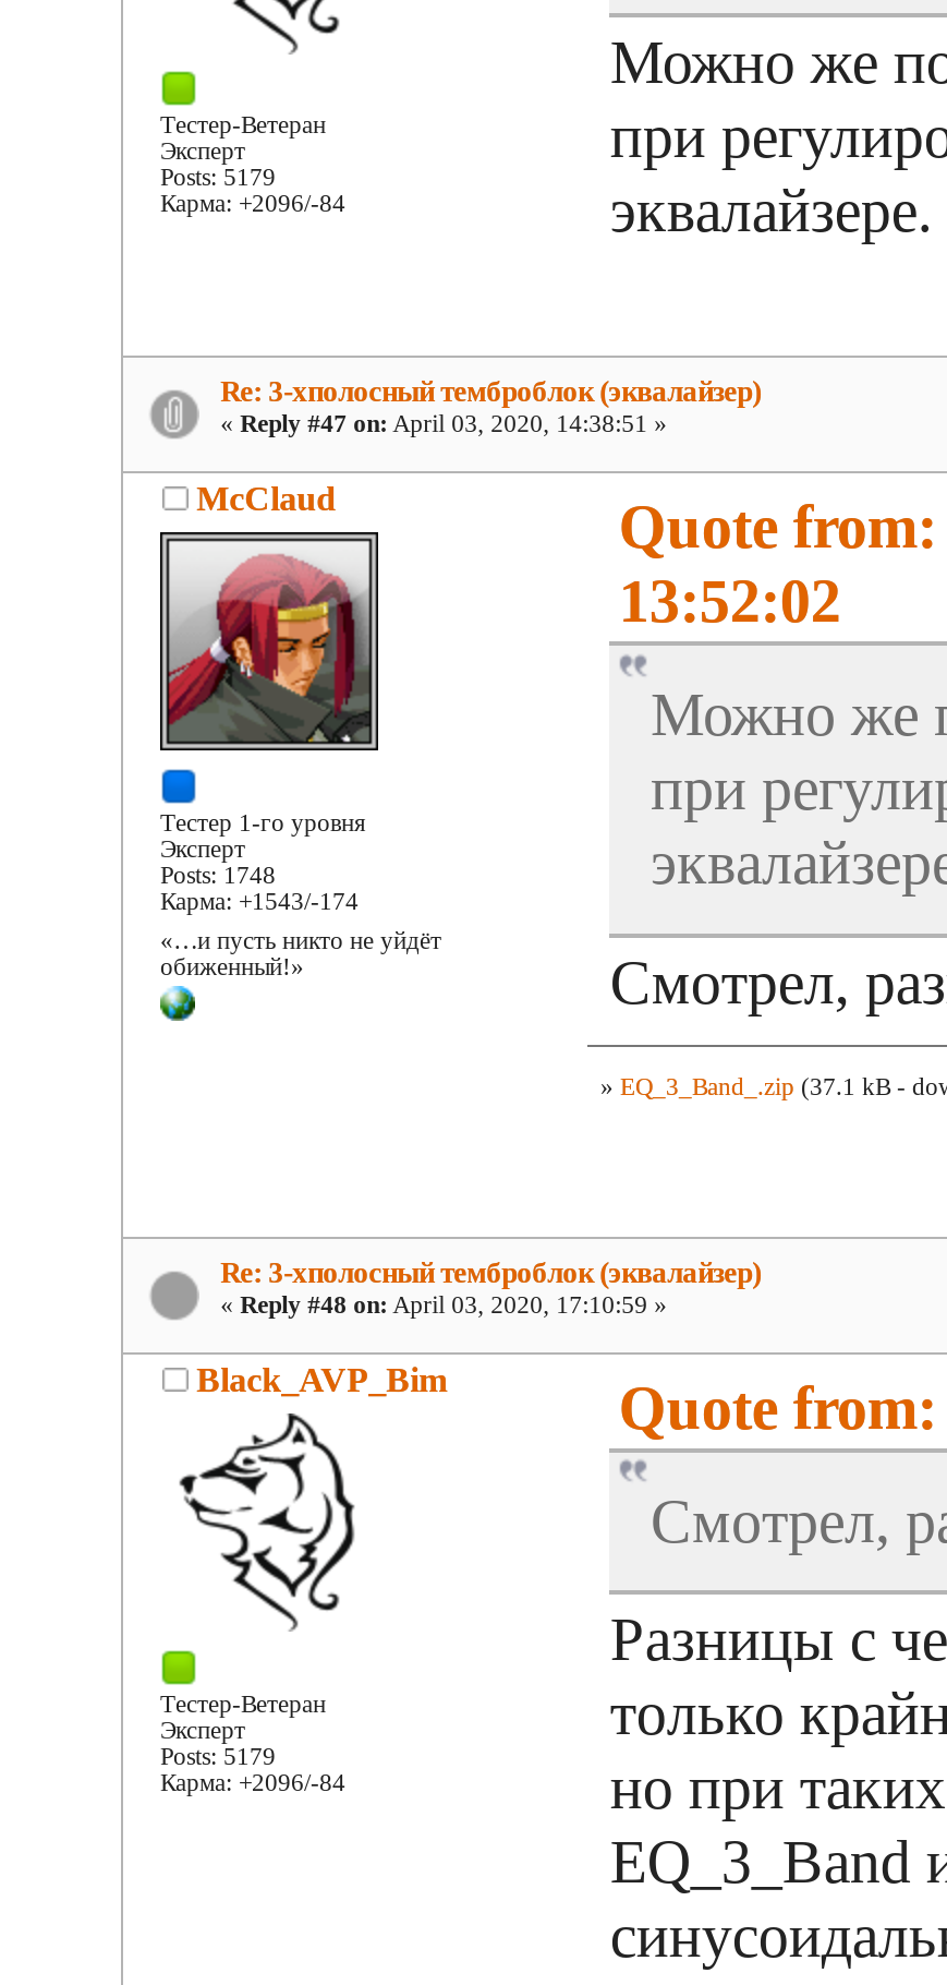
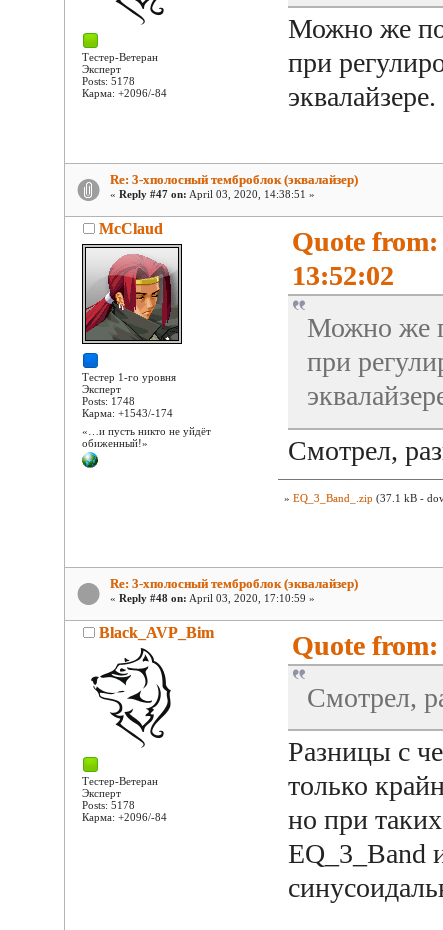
- Posts: 5179
+ Posts: 5178

- Posts: 5179
+ Posts: 5178
